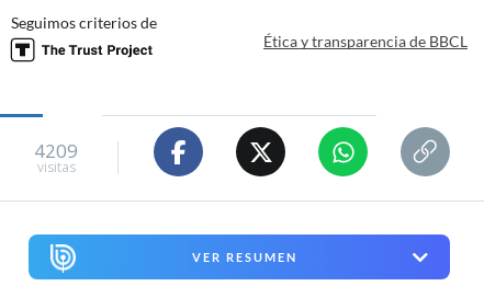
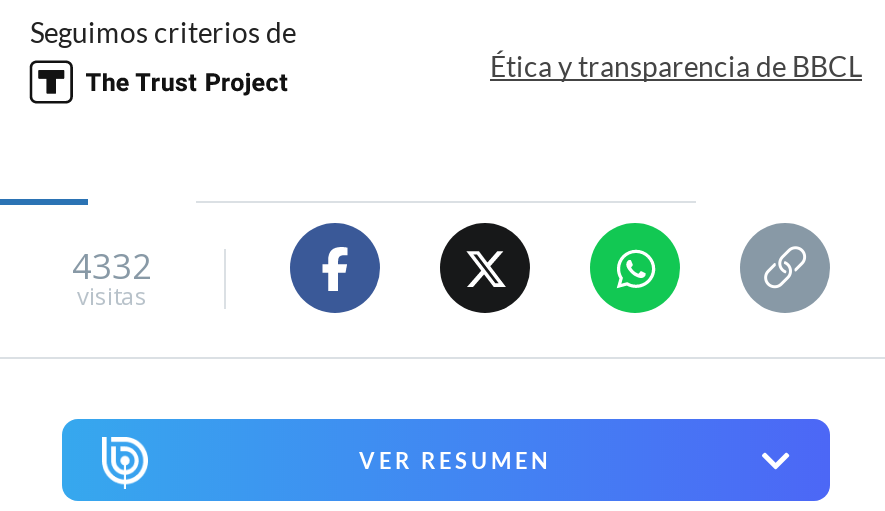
- 4209
+ 4332
